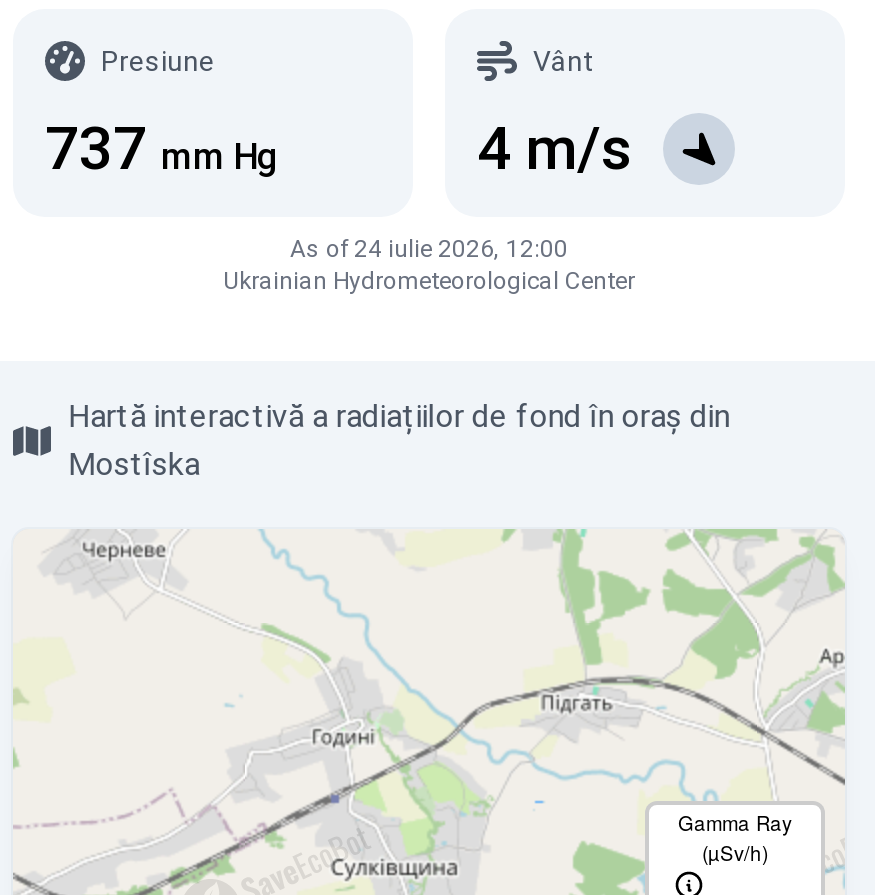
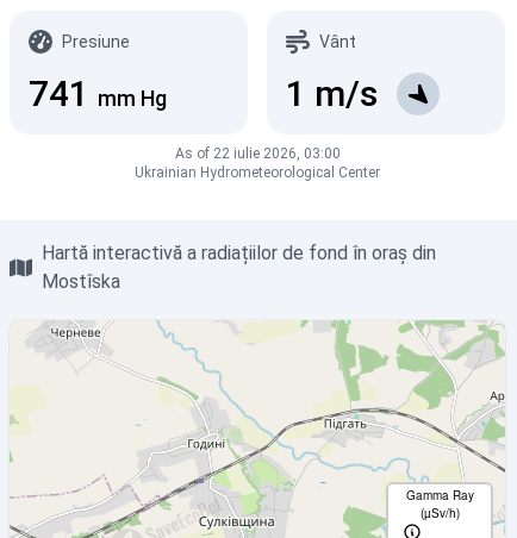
- 737 mm Hg
+ 741 mm Hg

- 4 m/s
+ 1 m/s

- As of 24 iulie 2026, 12:00
+ As of 22 iulie 2026, 03:00
